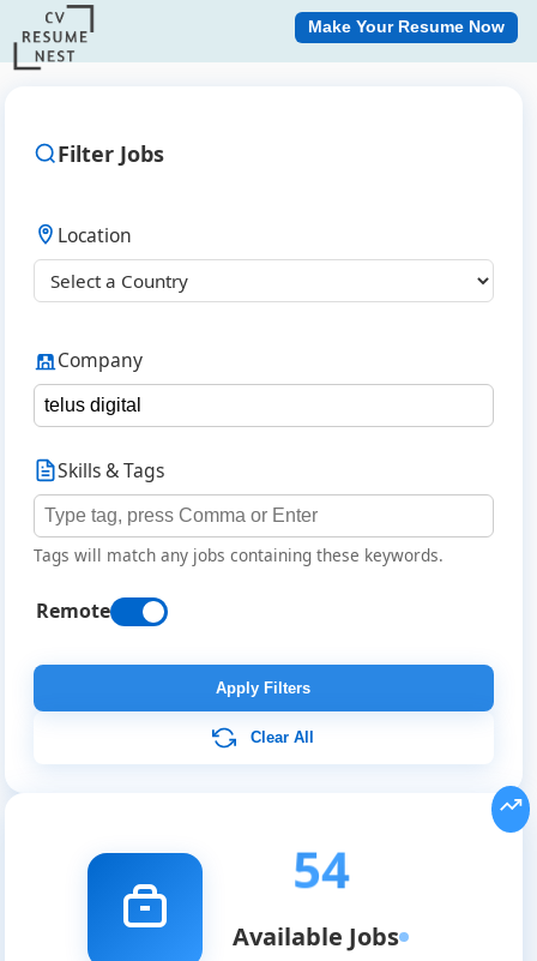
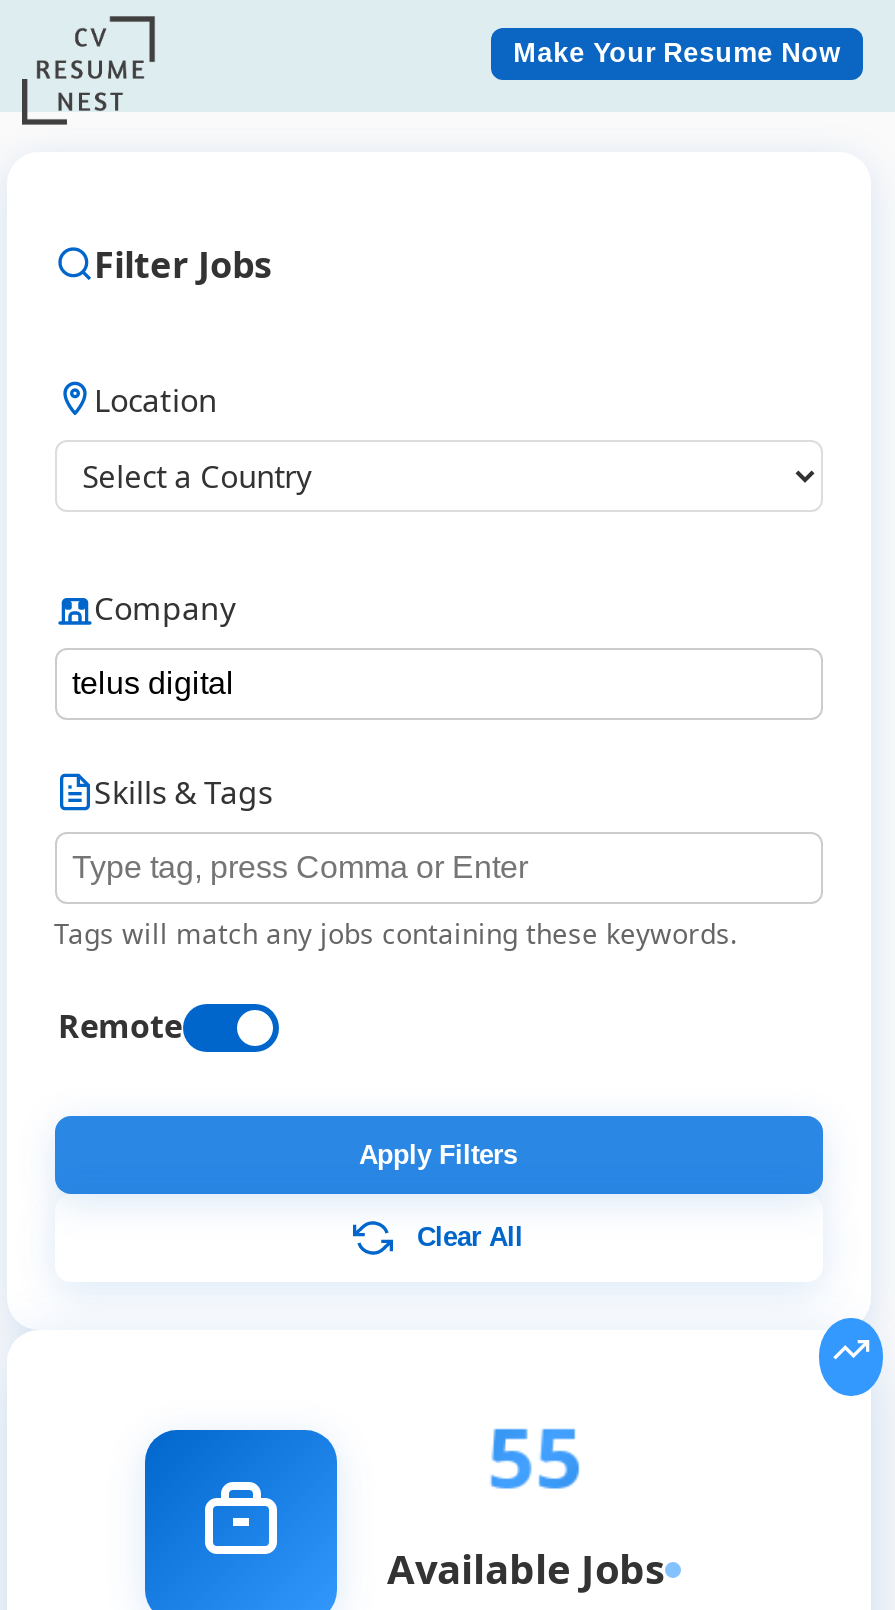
- 54
+ 55
